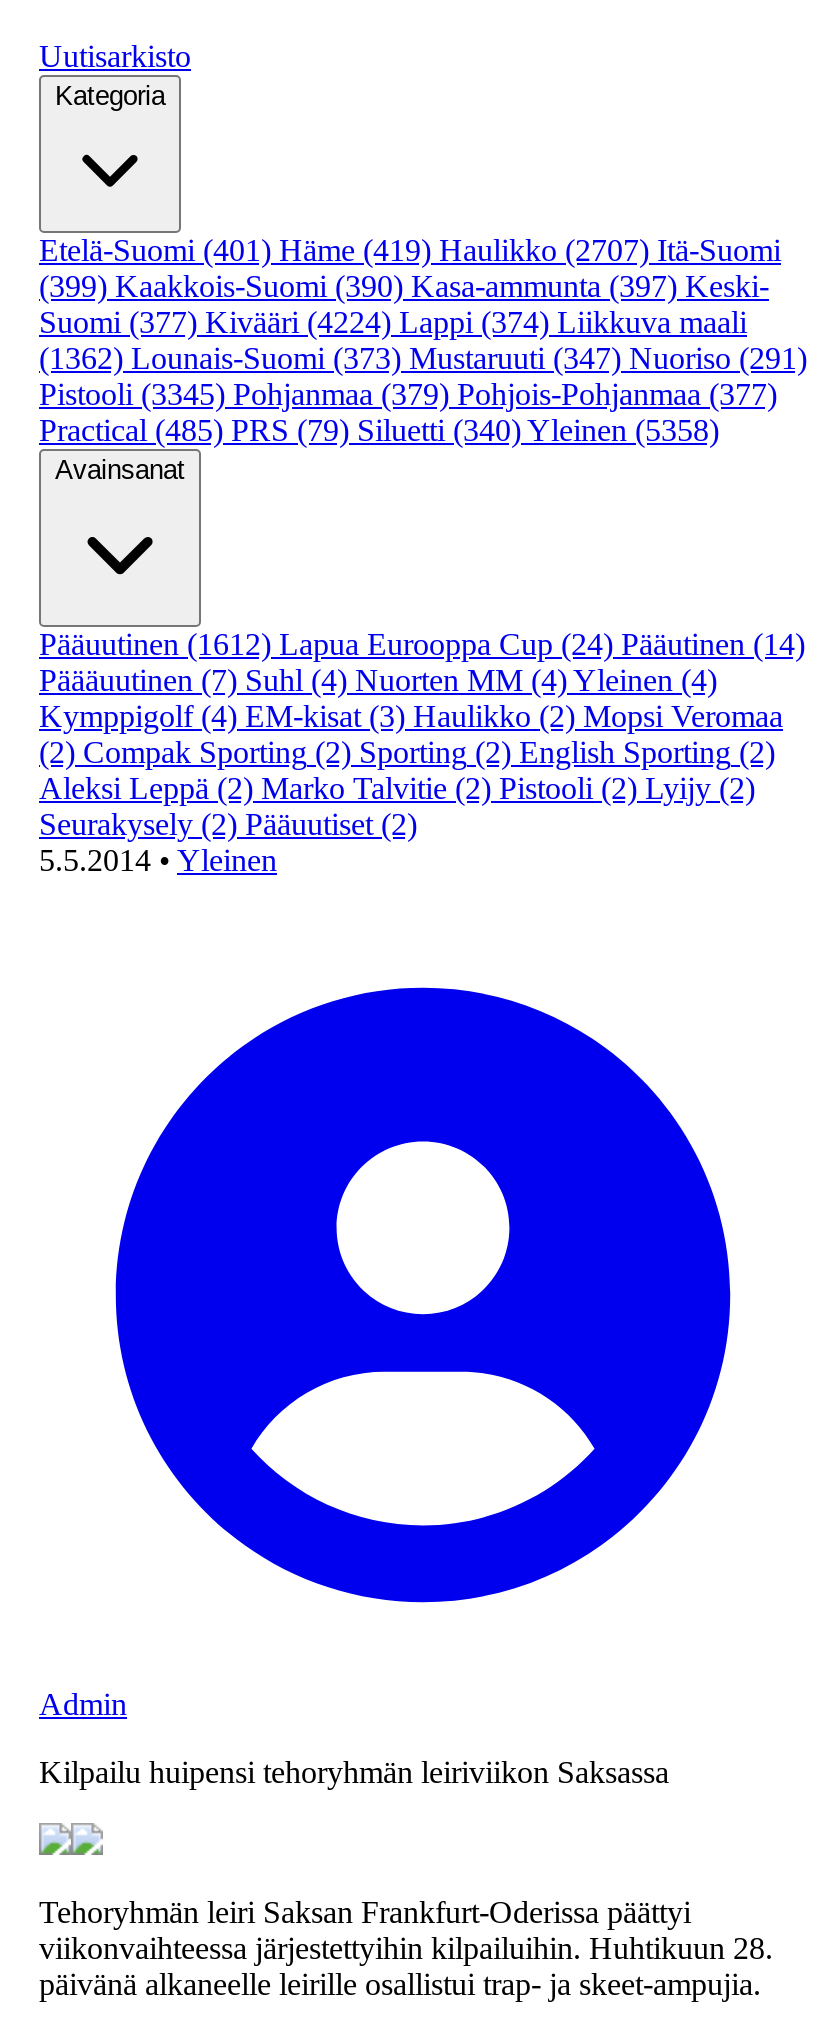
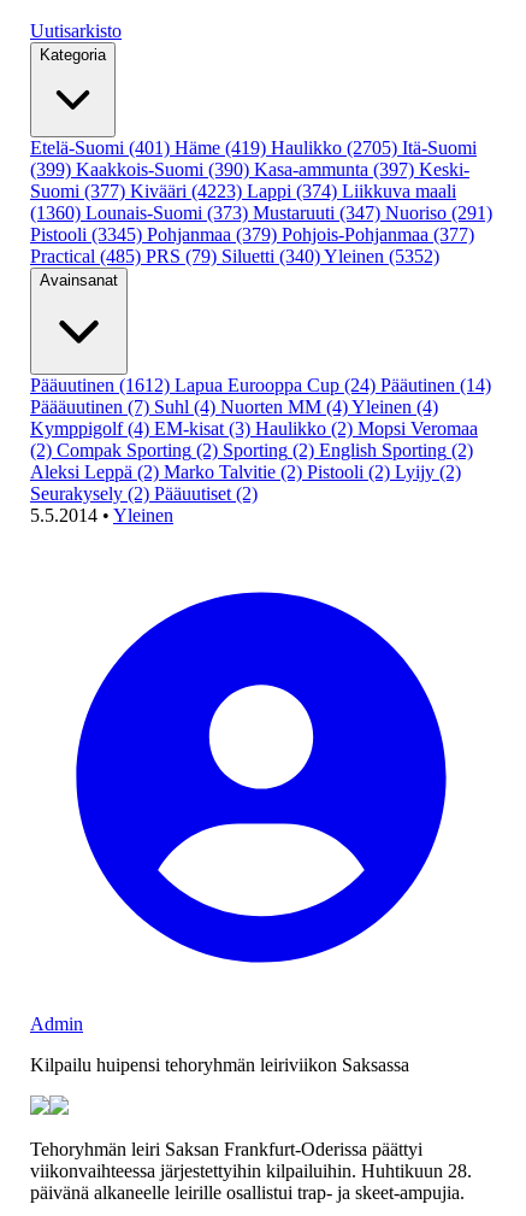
- Etelä-Suomi (401) Häme (419) Haulikko (2707) Itä-Suomi
+ Etelä-Suomi (401) Häme (419) Haulikko (2705) Itä-Suomi

- Suomi (377) Kivääri (4224) Lappi (374) Liikkuva maali
+ Suomi (377) Kivääri (4223) Lappi (374) Liikkuva maali

- (1362) Lounais-Suomi (373) Mustaruuti (347) Nuoriso (291)
+ (1360) Lounais-Suomi (373) Mustaruuti (347) Nuoriso (291)

- Practical (485) PRS (79) Siluetti (340) Yleinen (5358)
+ Practical (485) PRS (79) Siluetti (340) Yleinen (5352)
